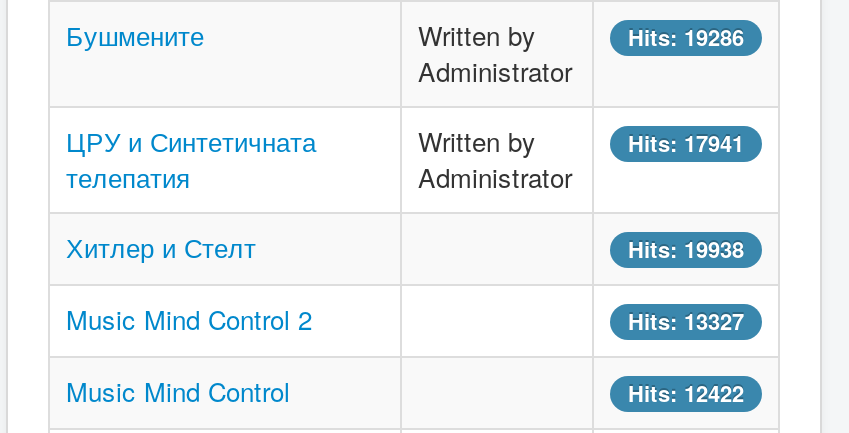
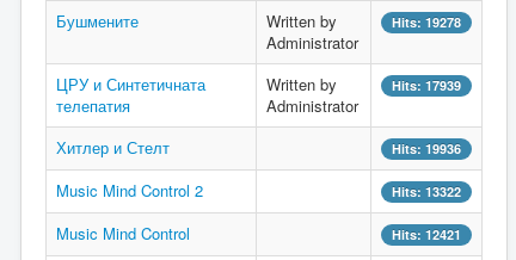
- Hits: 19286
+ Hits: 19278

- Hits: 17941
+ Hits: 17939

- Hits: 19938
+ Hits: 19936

- Hits: 13327
+ Hits: 13322

- Hits: 12422
+ Hits: 12421
